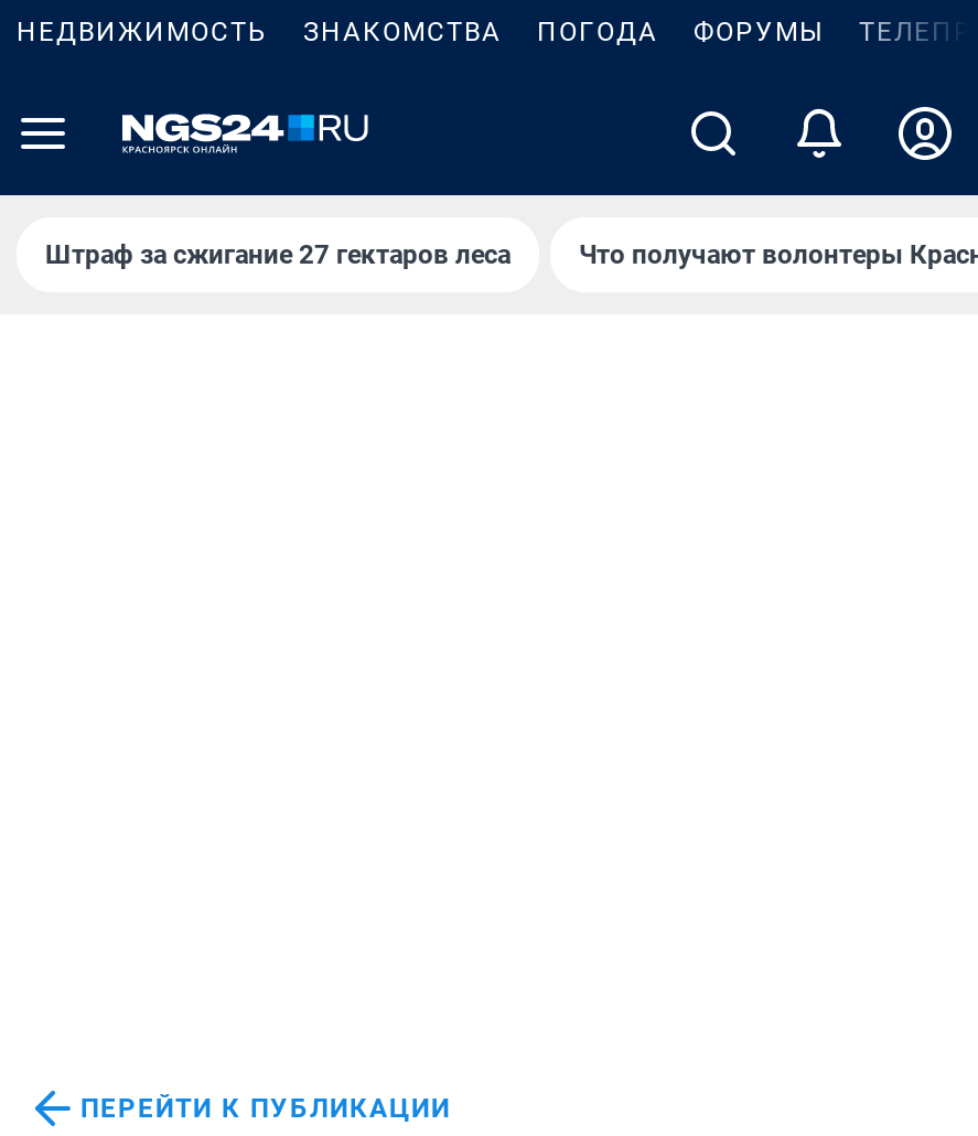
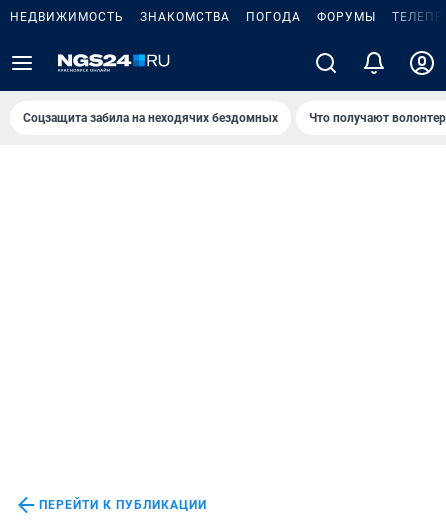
- Штраф за сжигание 27 гектаров леса
+ Соцзащита забила на неходячих бездомных
